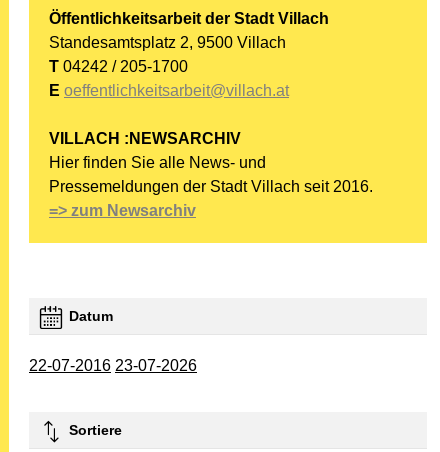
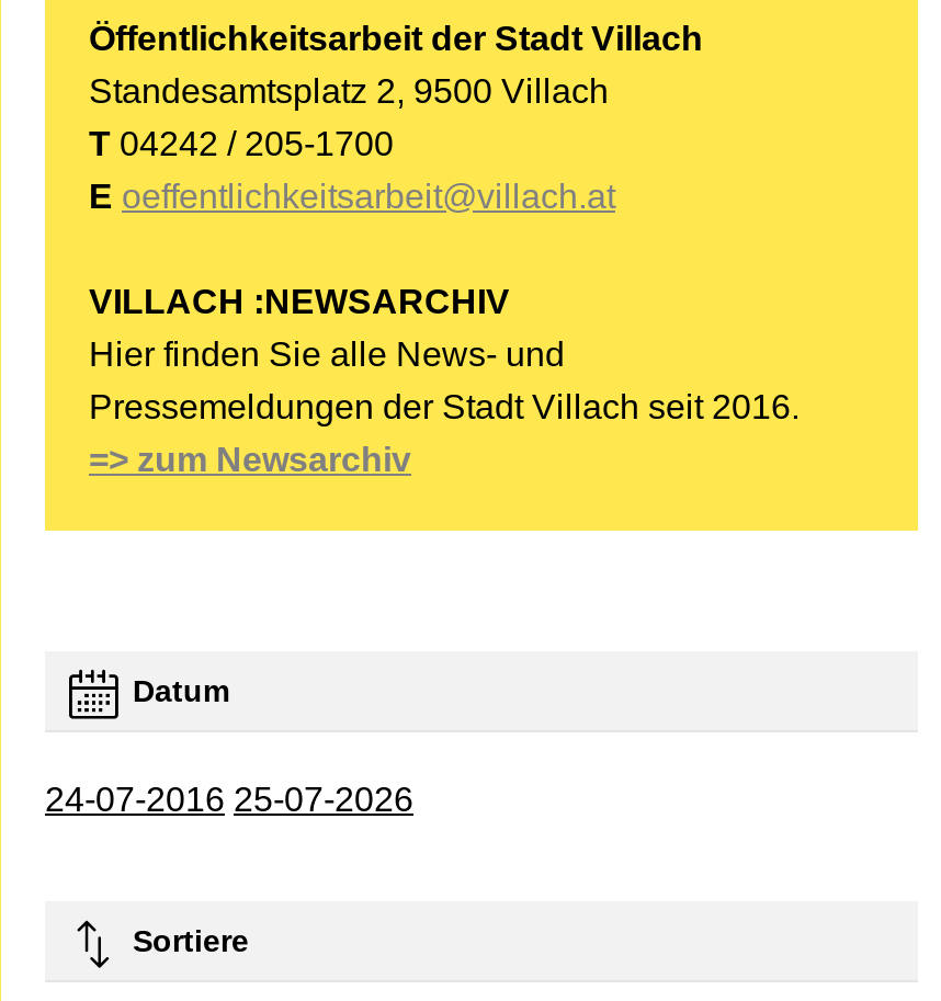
- 22-07-2016 23-07-2026
+ 24-07-2016 25-07-2026
